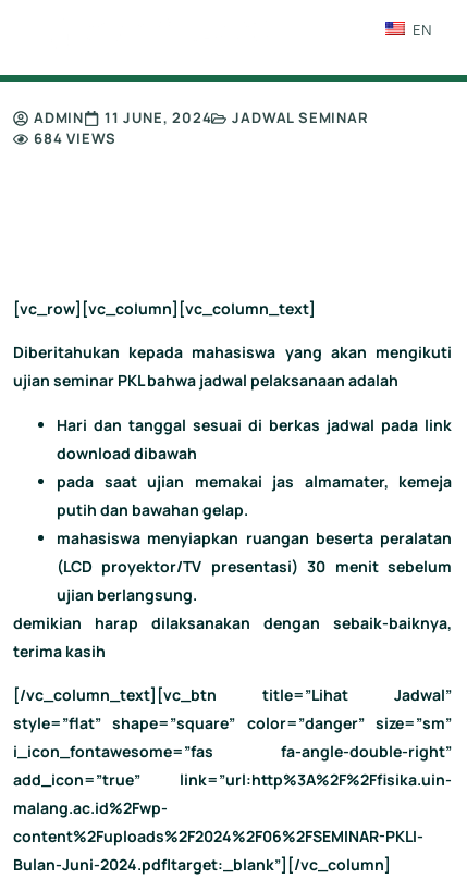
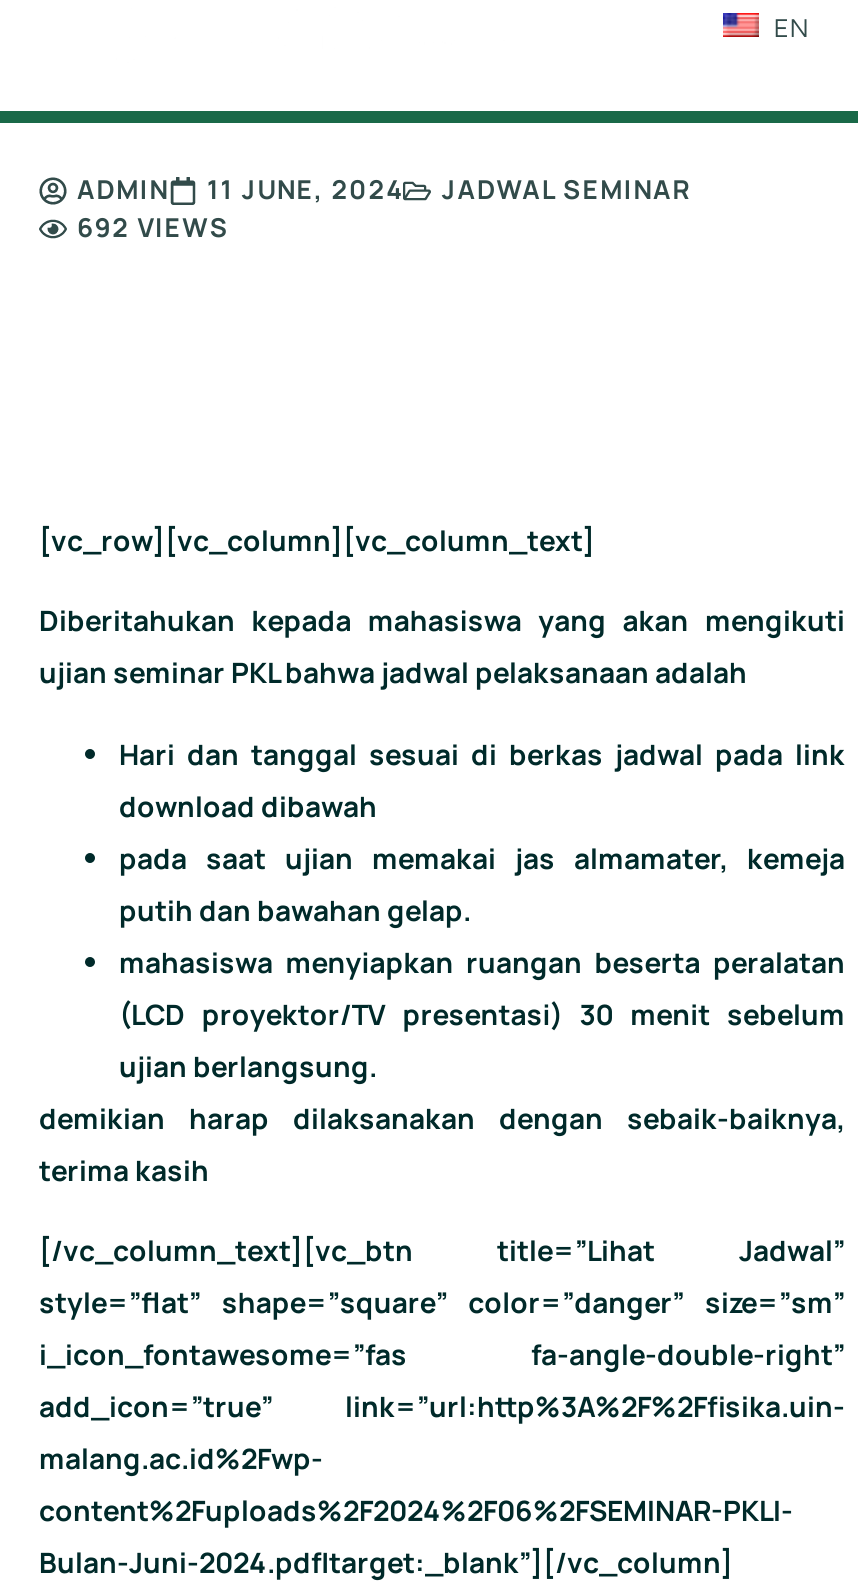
- 684 VIEWS
+ 692 VIEWS
